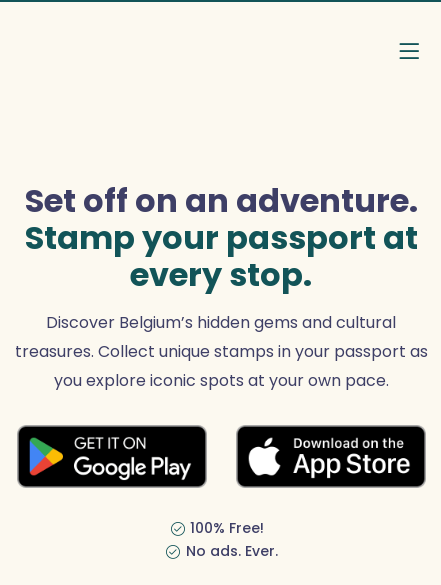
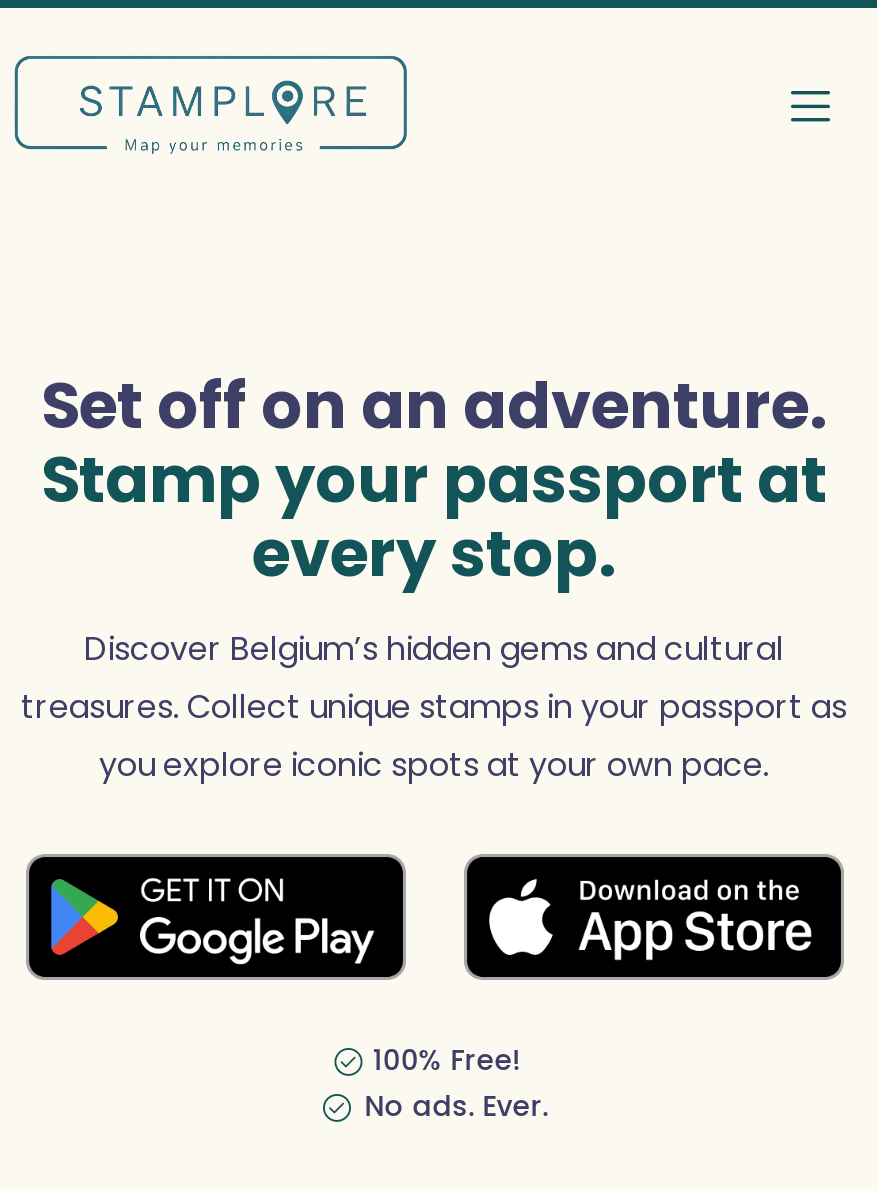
+ [image]
